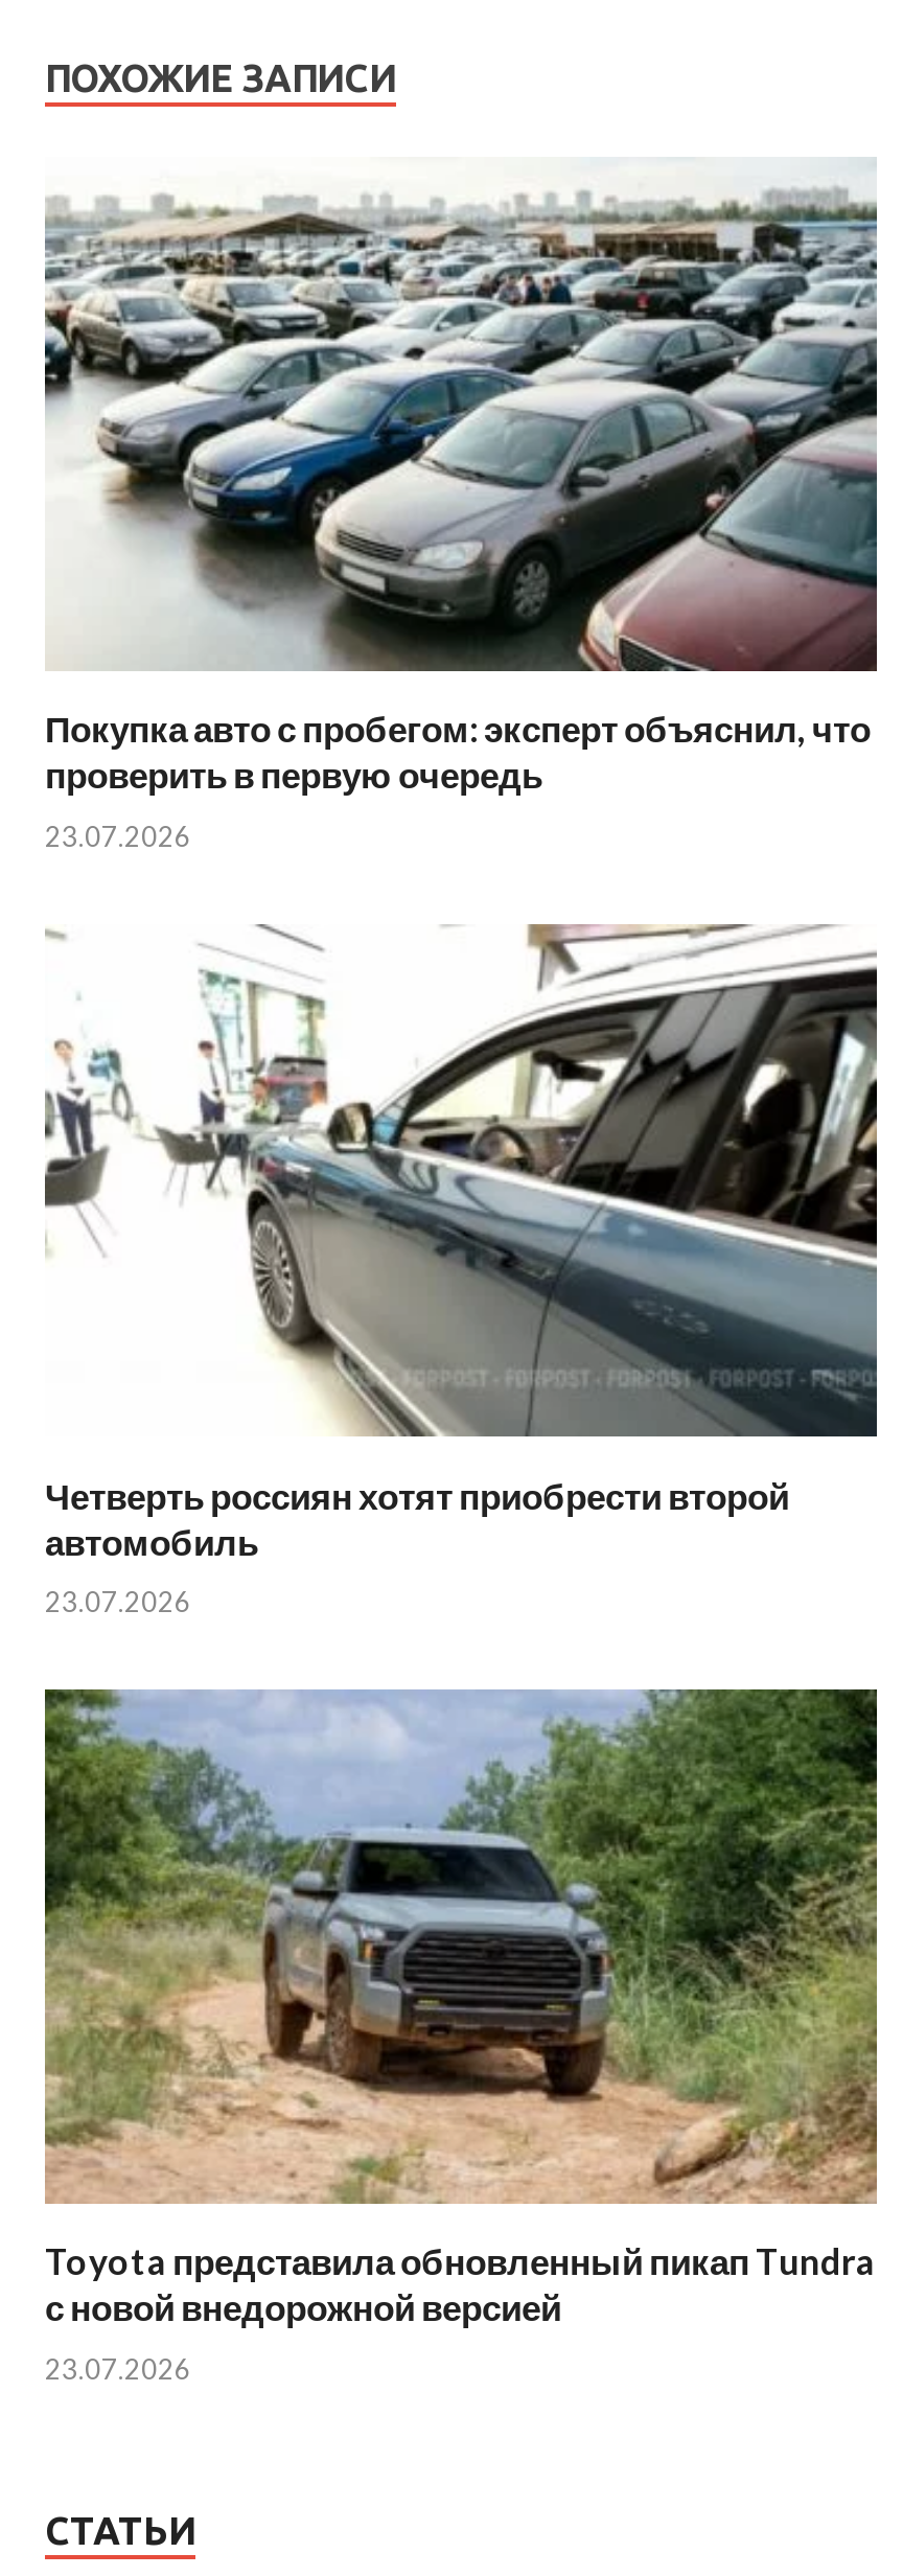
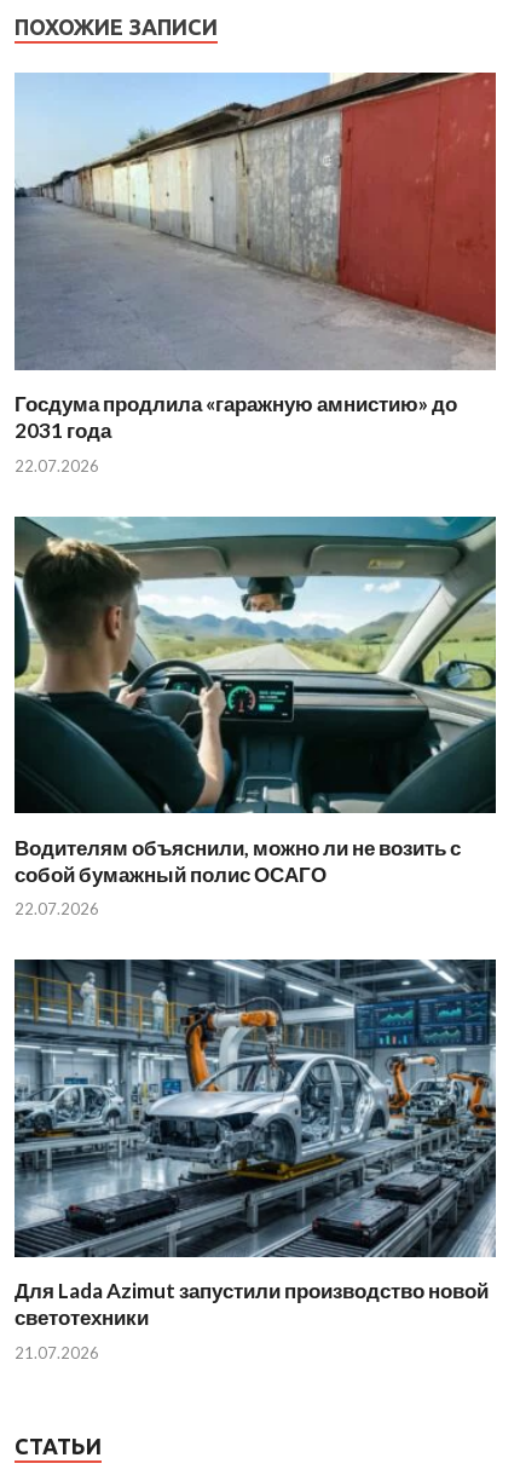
- [image]
- Покупка авто с пробегом: эксперт объяснил, что
- проверить в первую очередь
+ [image]
+ Госдума продлила «гаражную амнистию» до
+ 2031 года

- 23.07.2026
+ 22.07.2026

- [image]
- Четверть россиян хотят приобрести второй
- автомобиль
+ [image]
+ Водителям объяснили, можно ли не возить с
+ собой бумажный полис ОСАГО

- 23.07.2026
+ 22.07.2026

- [image]
- Toyota представила обновленный пикап Tundra
- с новой внедорожной версией
+ [image]
+ Для Lada Azimut запустили производство новой
+ светотехники

- 23.07.2026
+ 21.07.2026
